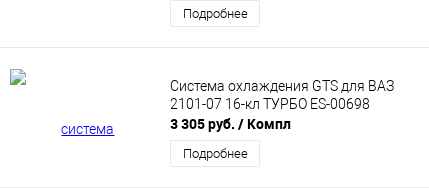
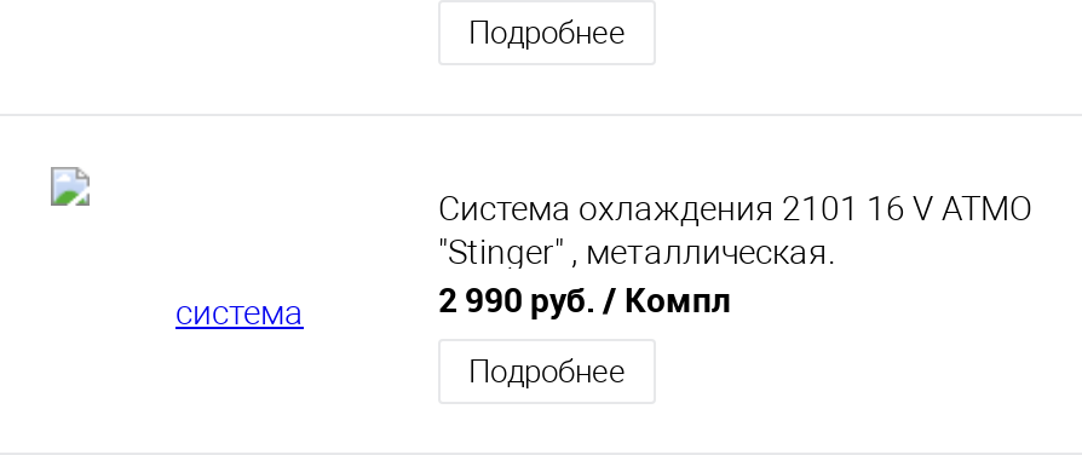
- Система охлаждения GTS для ВАЗ
- 2101-07 16-кл ТУРБО ES-00698
- 3 305 руб. / Компл
+ Система охлаждения 2101 16 V АТМО
+ "Stinger" , металлическая.
+ 2 990 руб. / Компл
